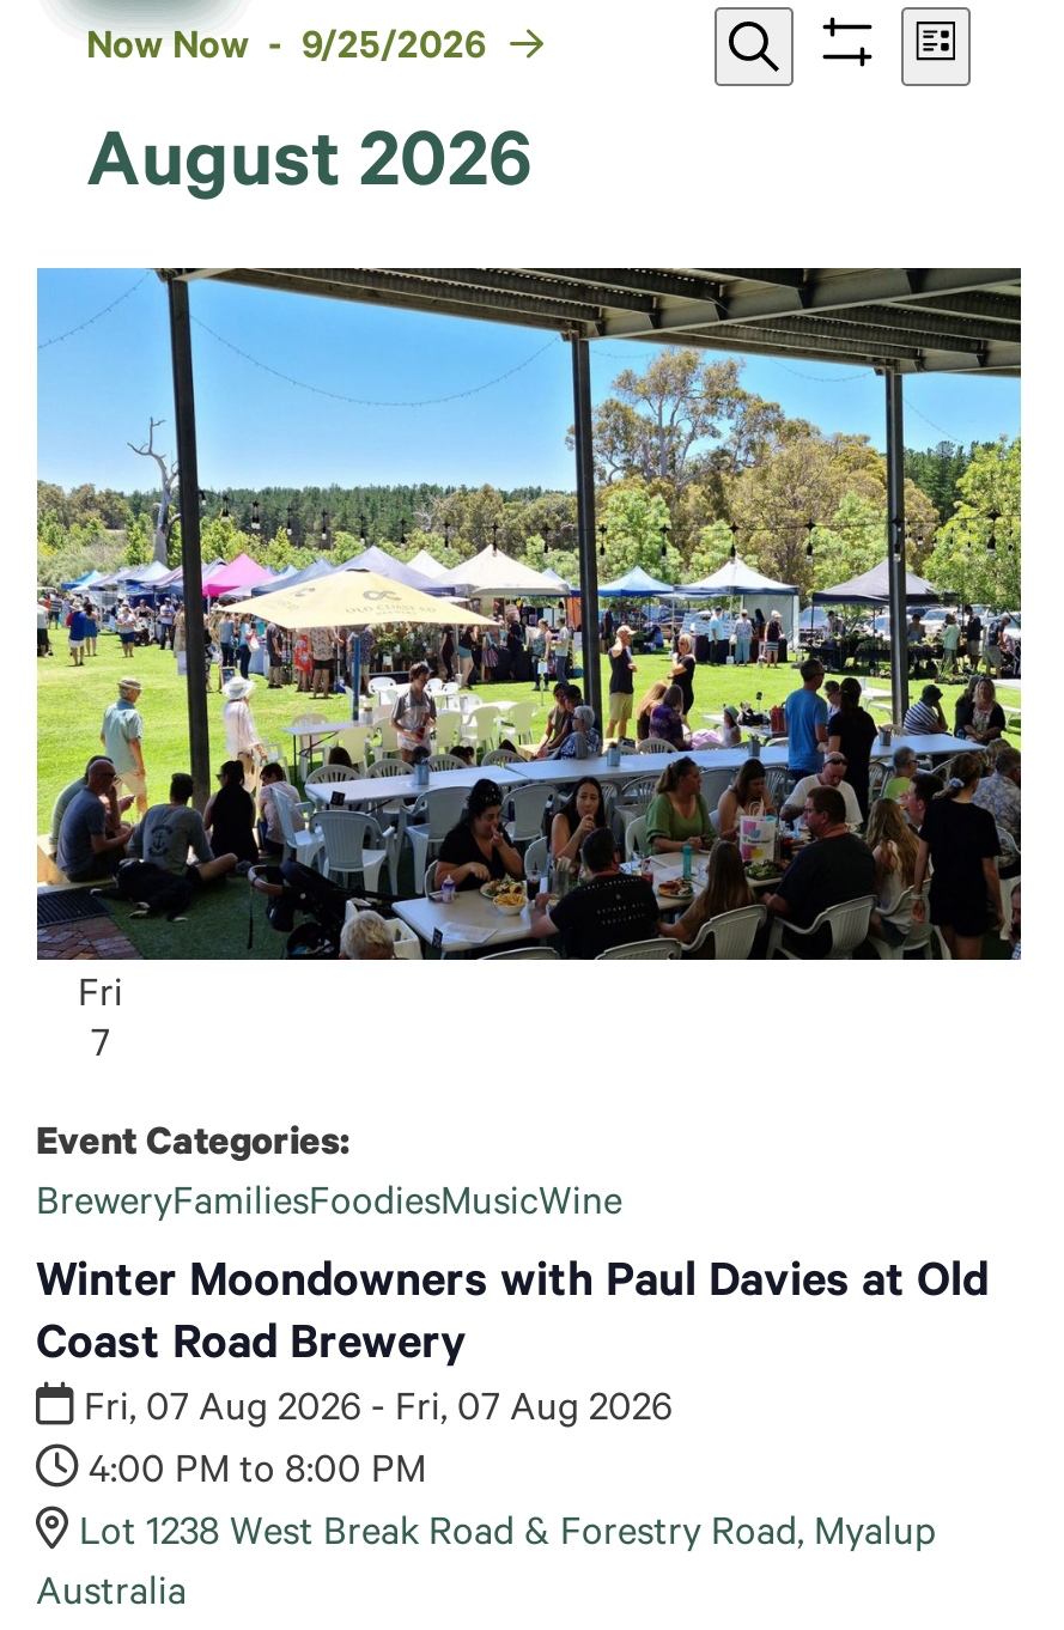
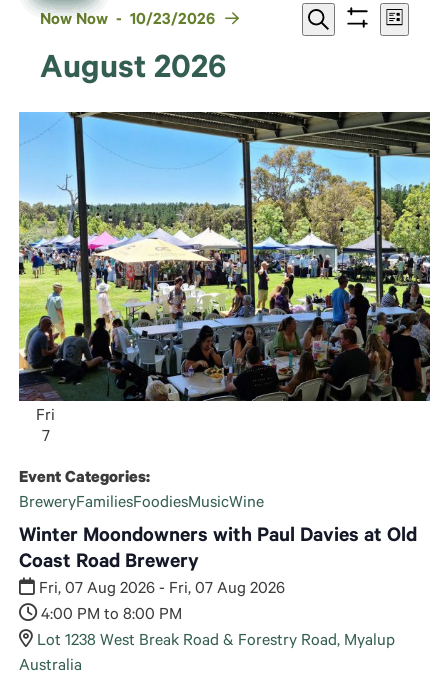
- Now Now - 9/25/2026
+ Now Now - 10/23/2026
